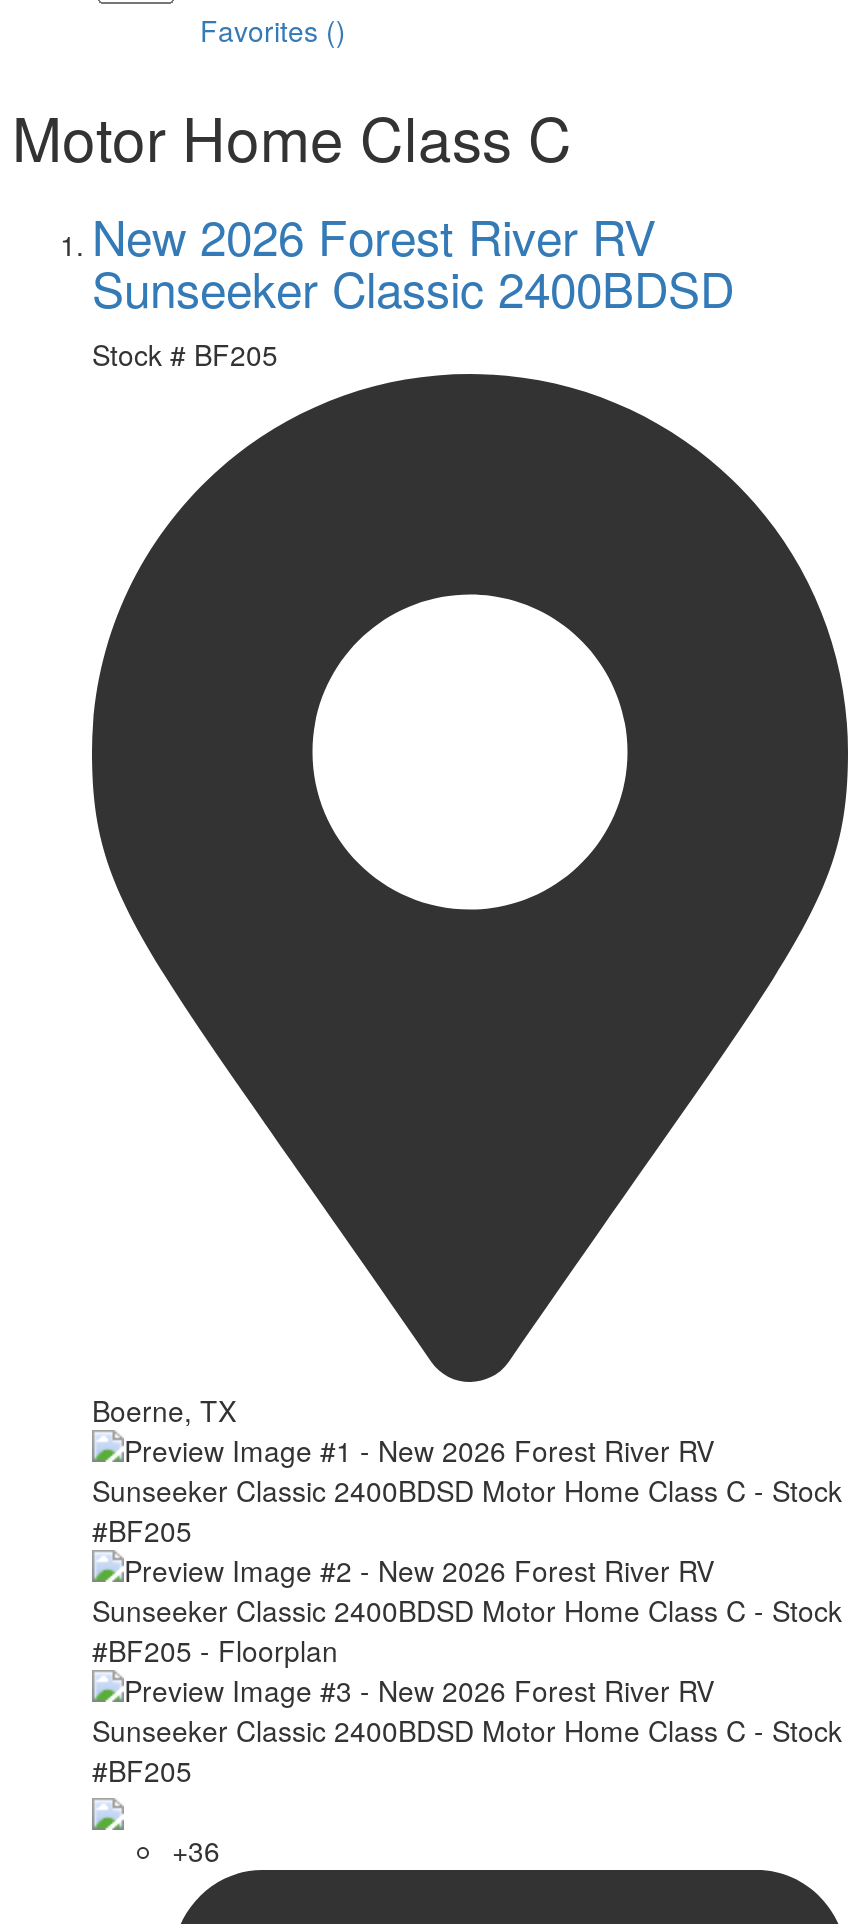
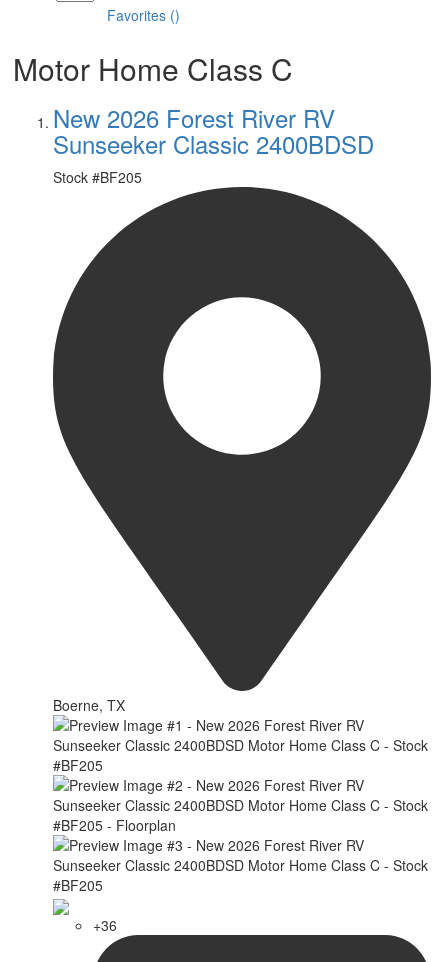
- Stock # BF205
+ Stock #BF205
